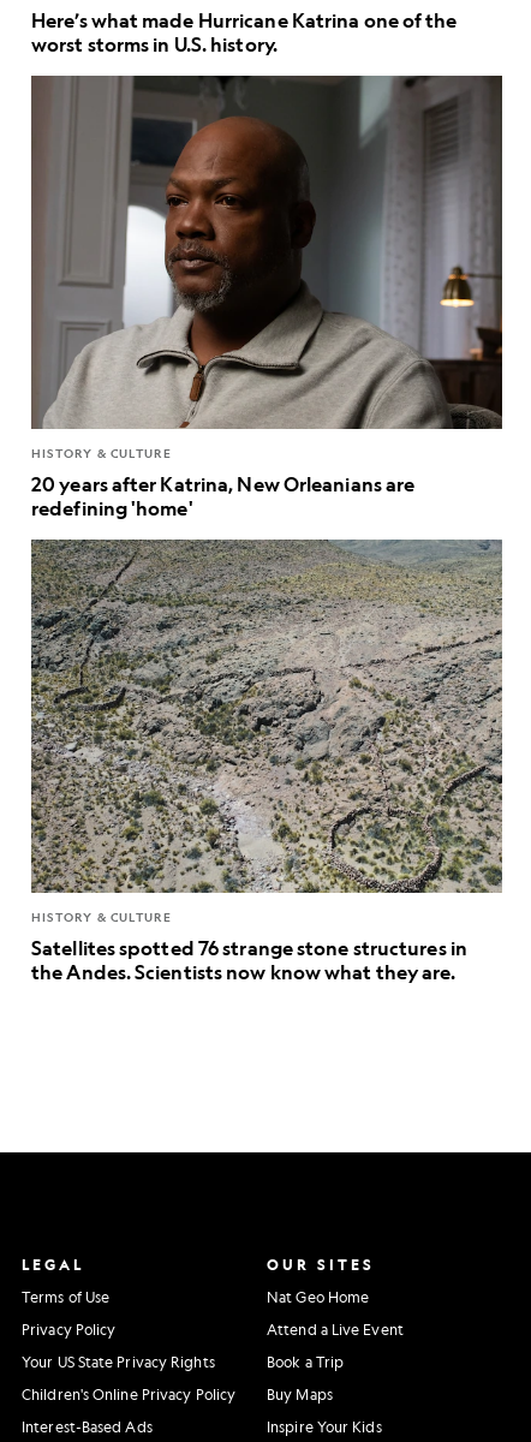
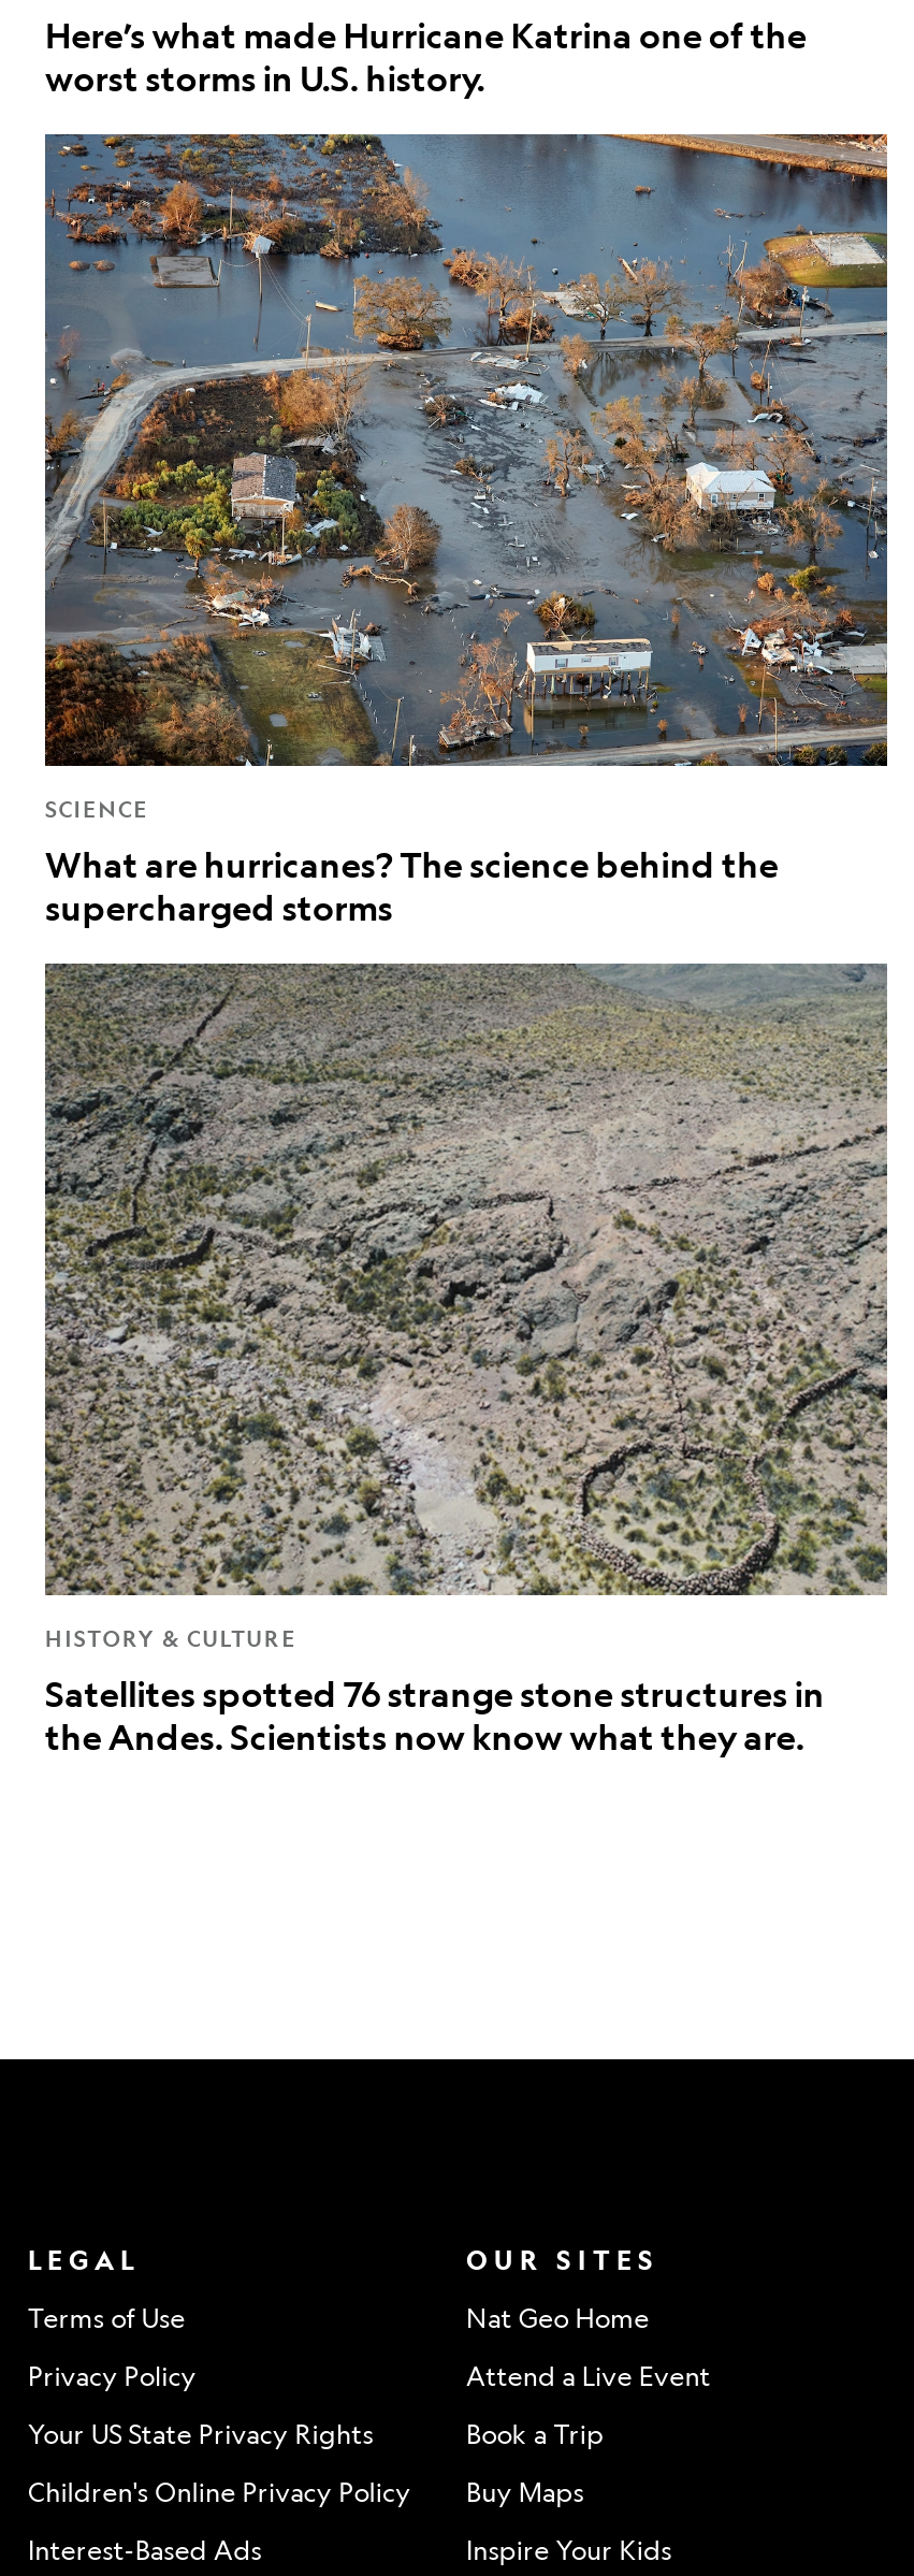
- [image]
- HISTORY & CULTURE
- 20 years after Katrina, New Orleanians are
- redefining 'home'
+ [image]
+ SCIENCE
+ What are hurricanes? The science behind the
+ supercharged storms
